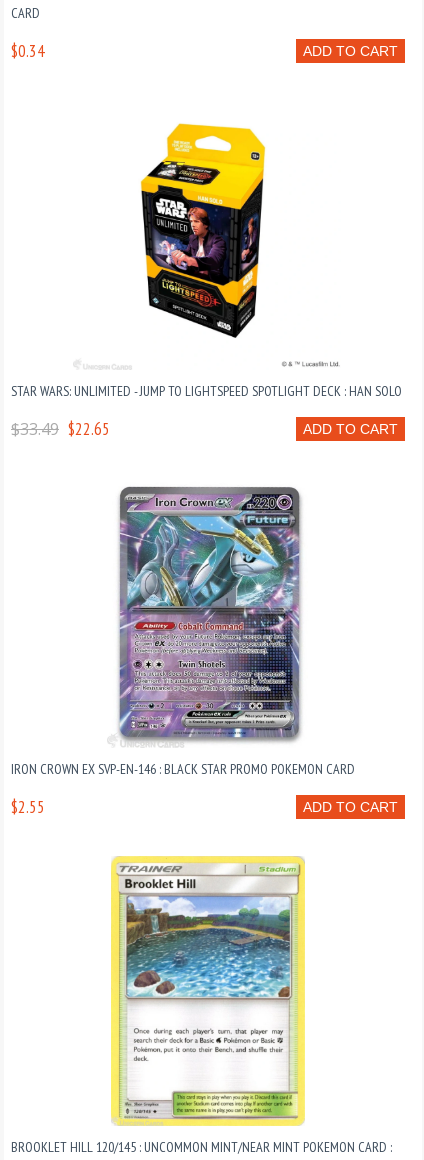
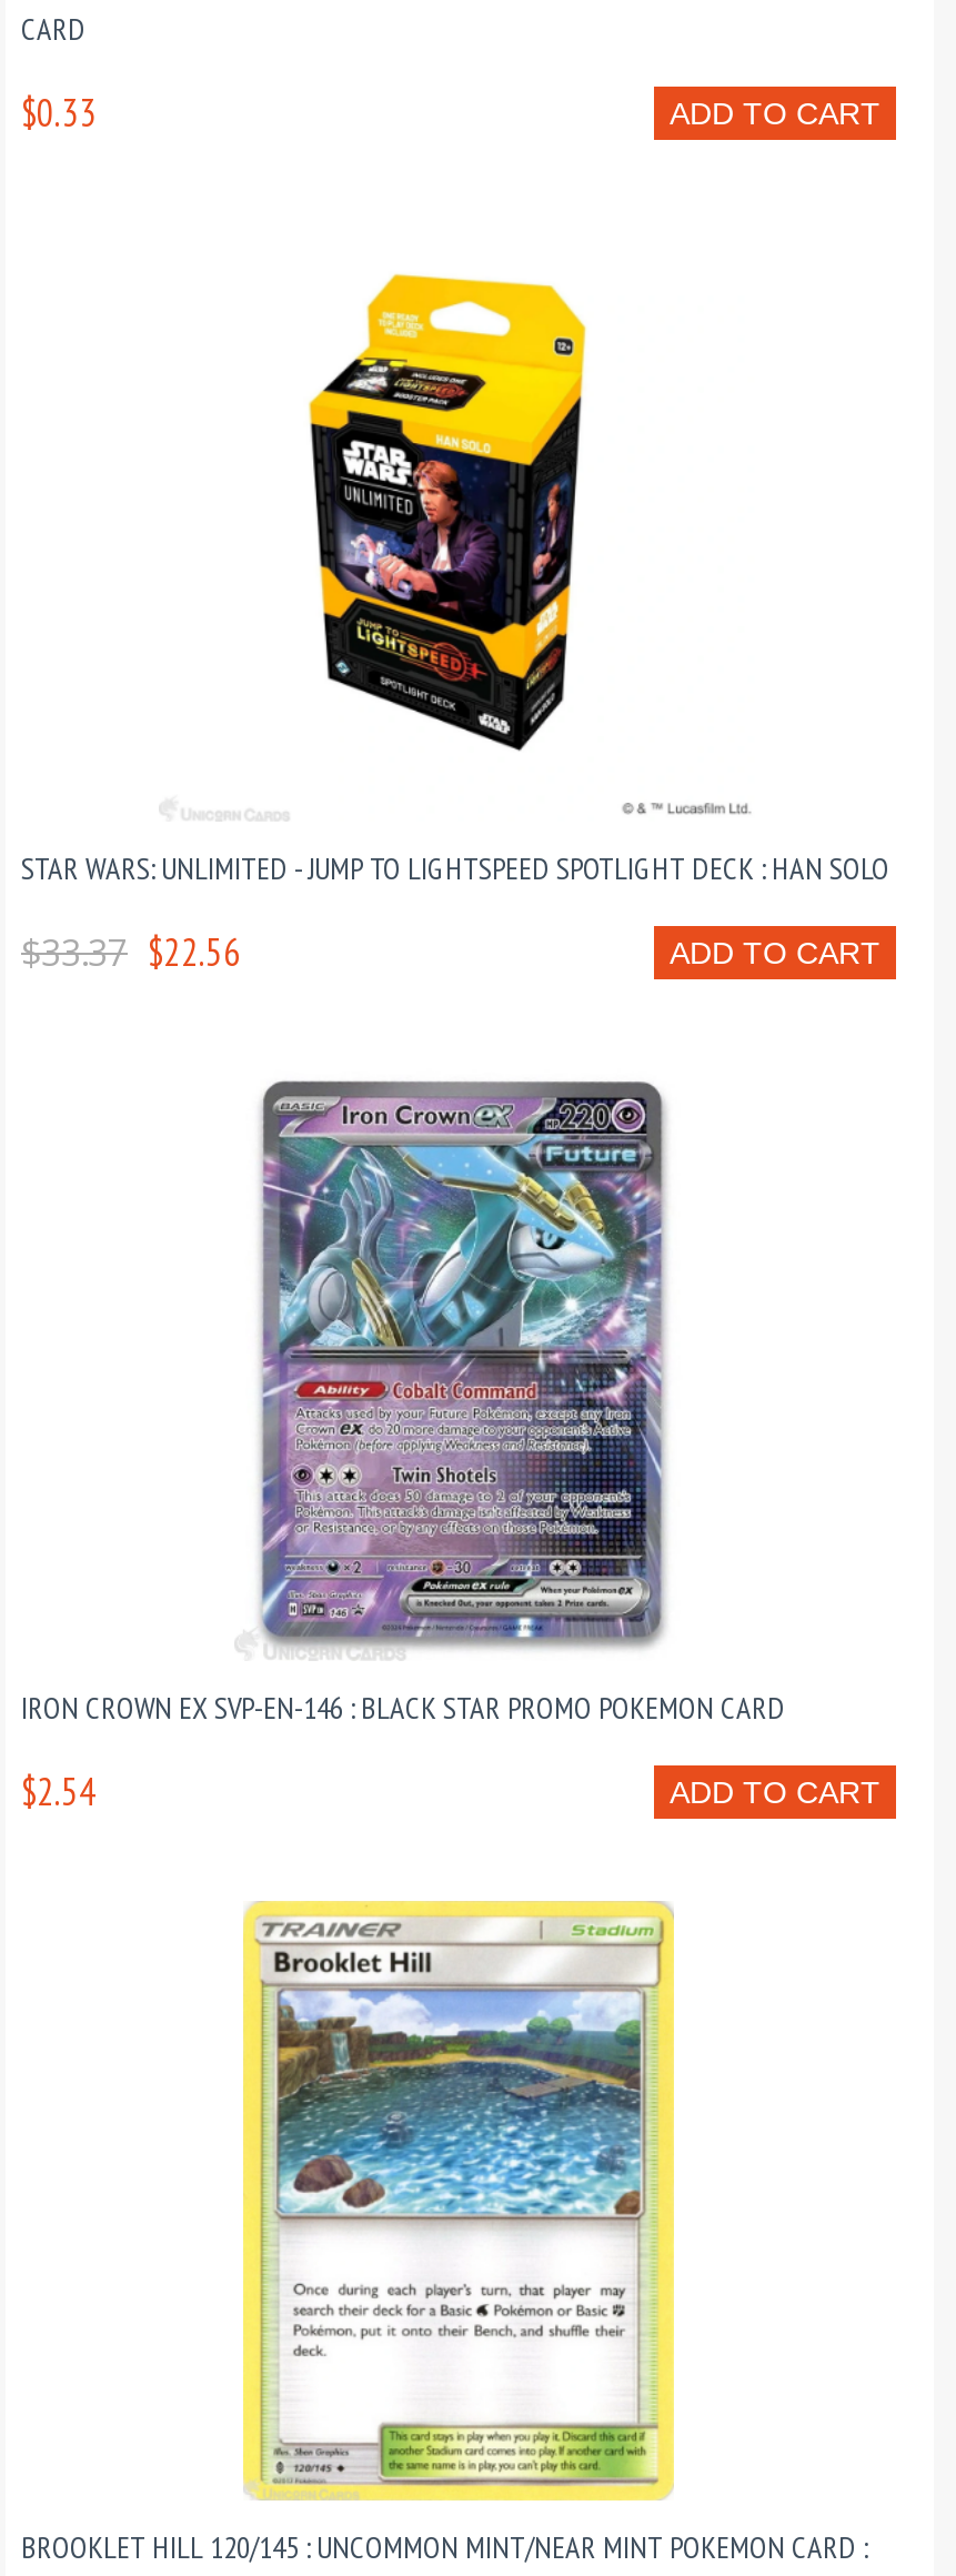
- $0.34
+ $0.33

- $33.49 $22.65
+ $33.37 $22.56

- $2.55
+ $2.54
